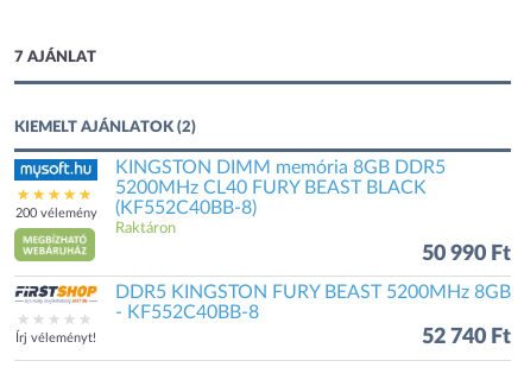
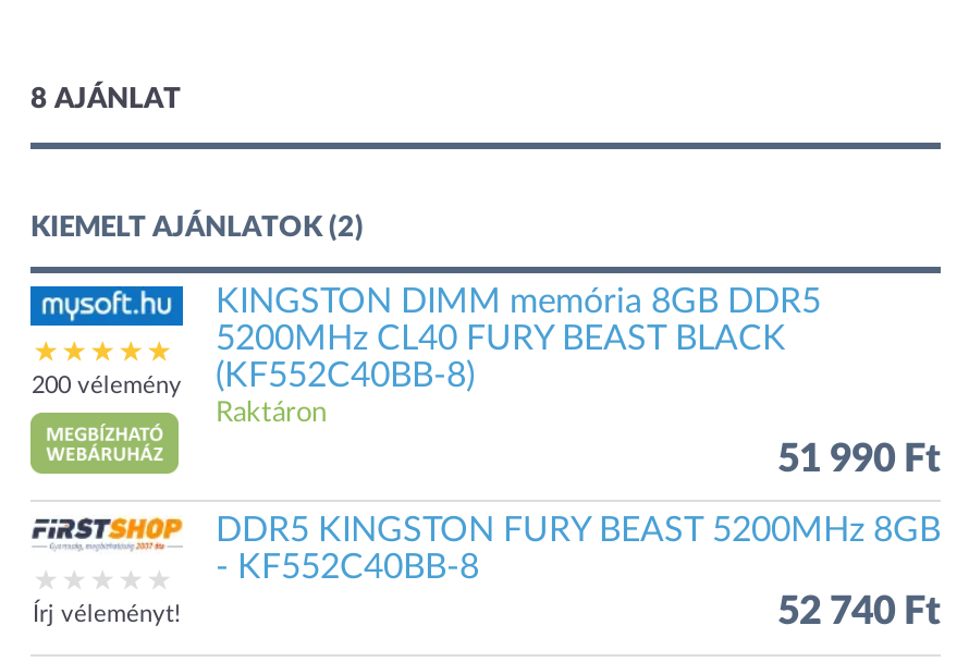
- 7 AJÁNLAT
+ 8 AJÁNLAT

- 50 990 Ft
+ 51 990 Ft
